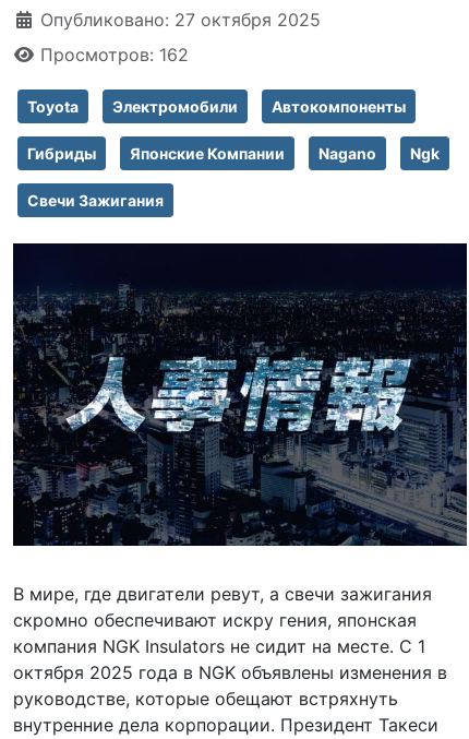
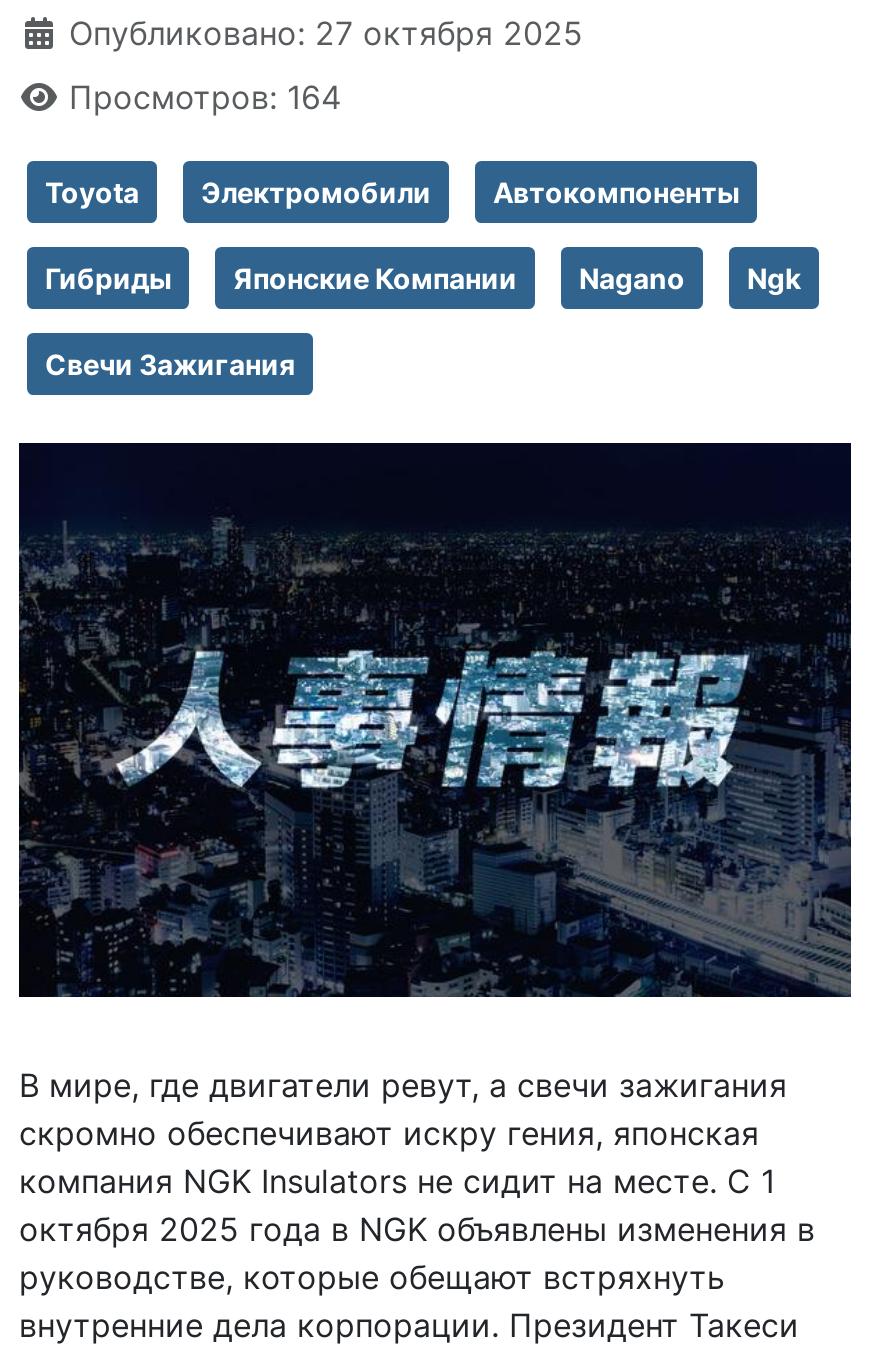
- Просмотров: 162
+ Просмотров: 164
